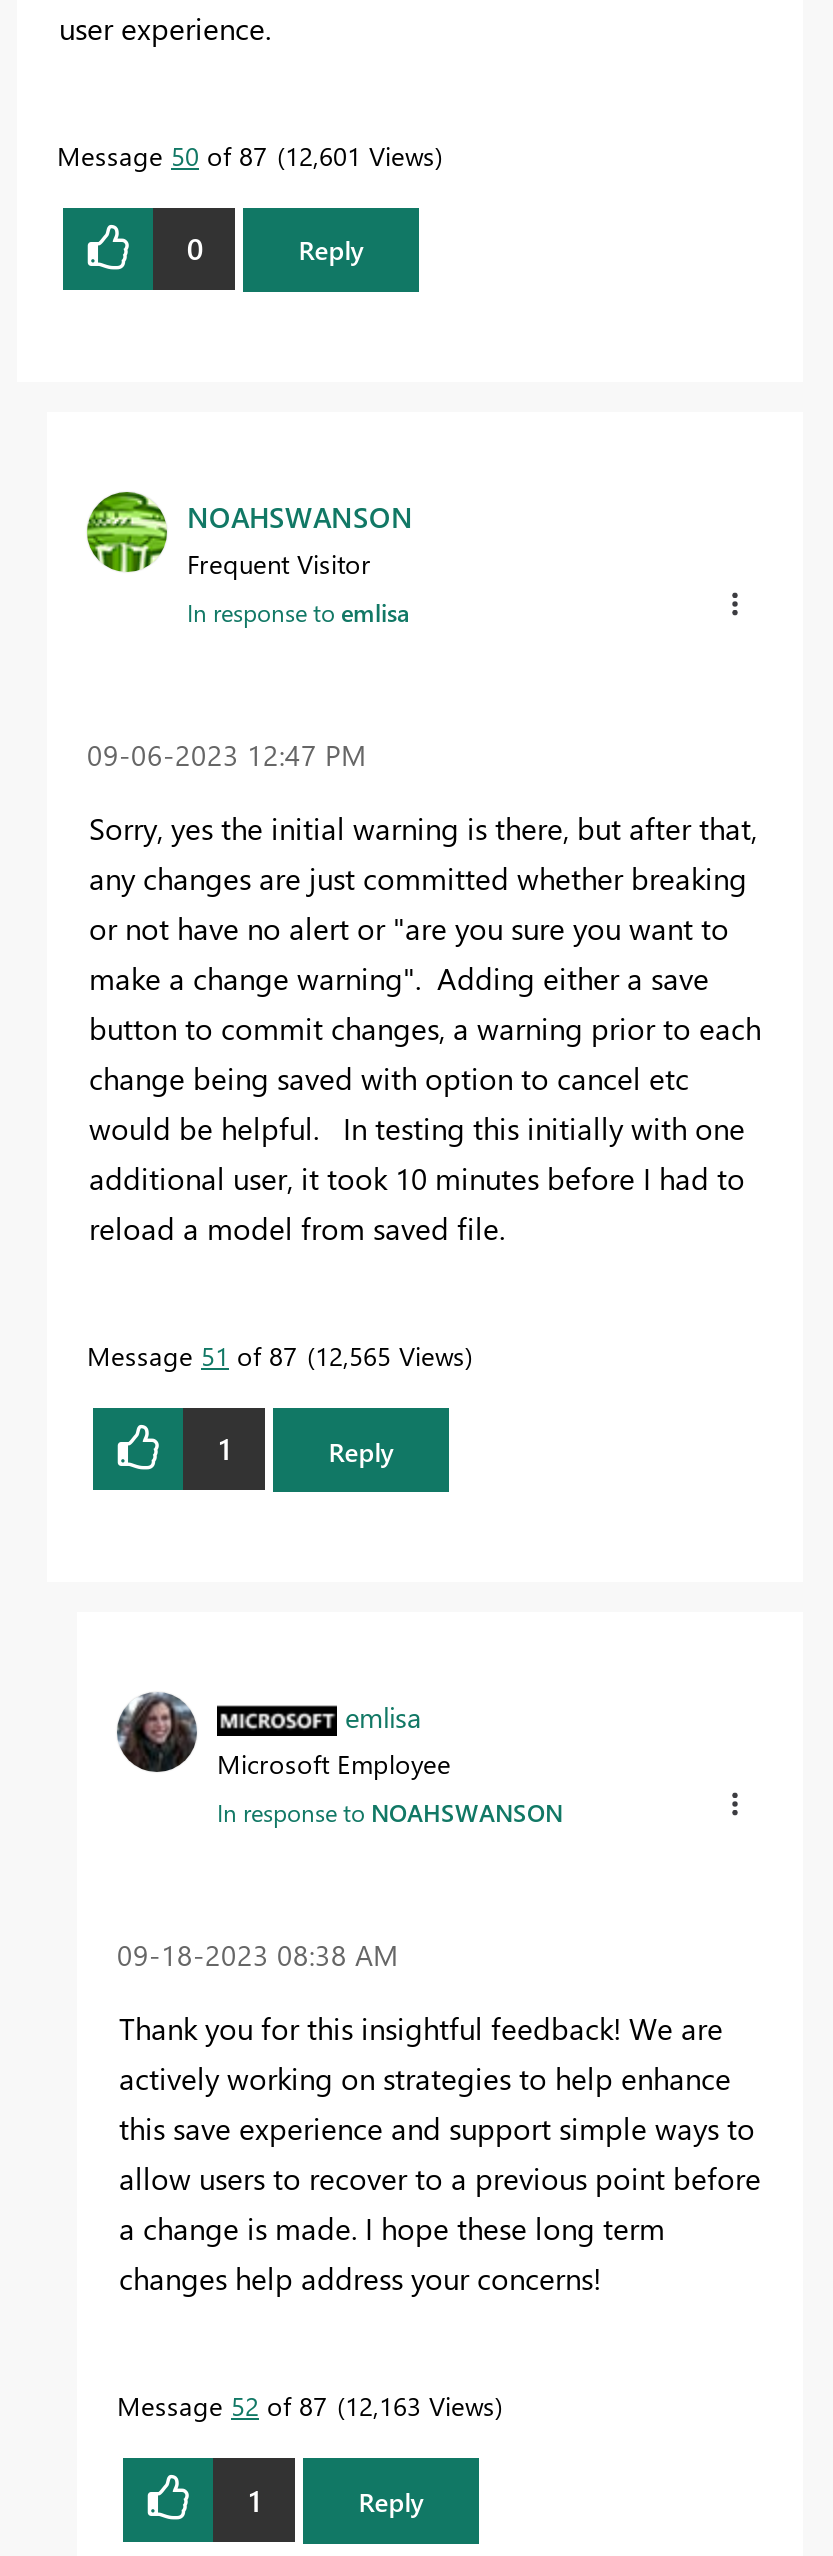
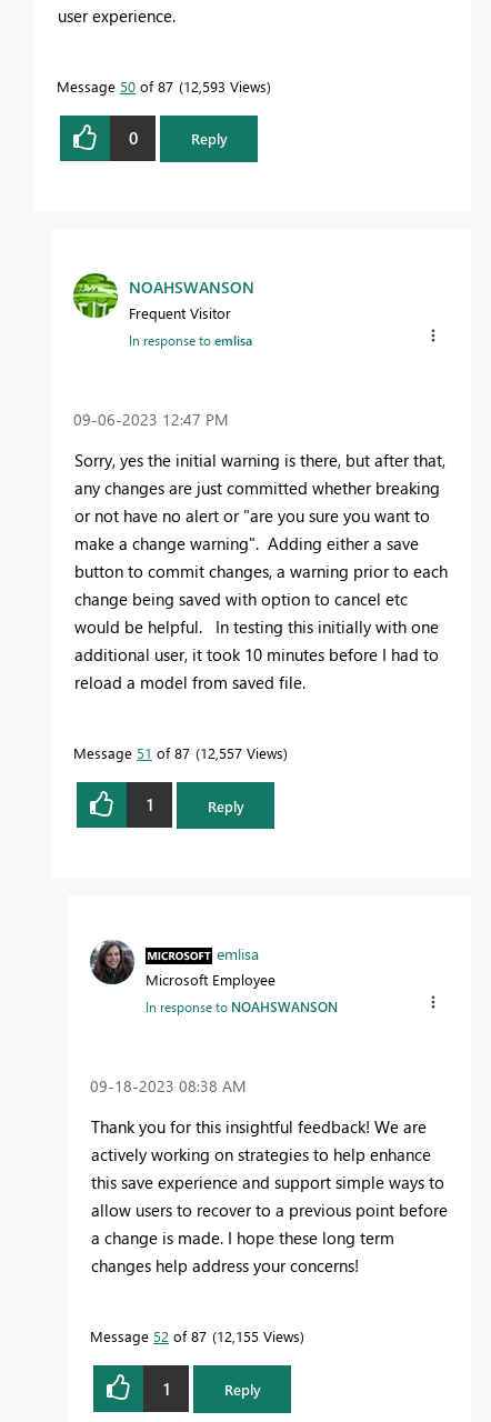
- Message 50 of 87 12,601 Views
+ Message 50 of 87 12,593 Views

- Message 51 of 87 12,565 Views
+ Message 51 of 87 12,557 Views

- Message 52 of 87 12,163 Views
+ Message 52 of 87 12,155 Views
